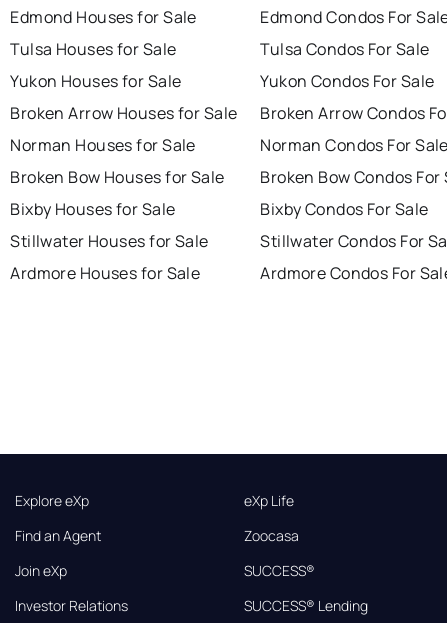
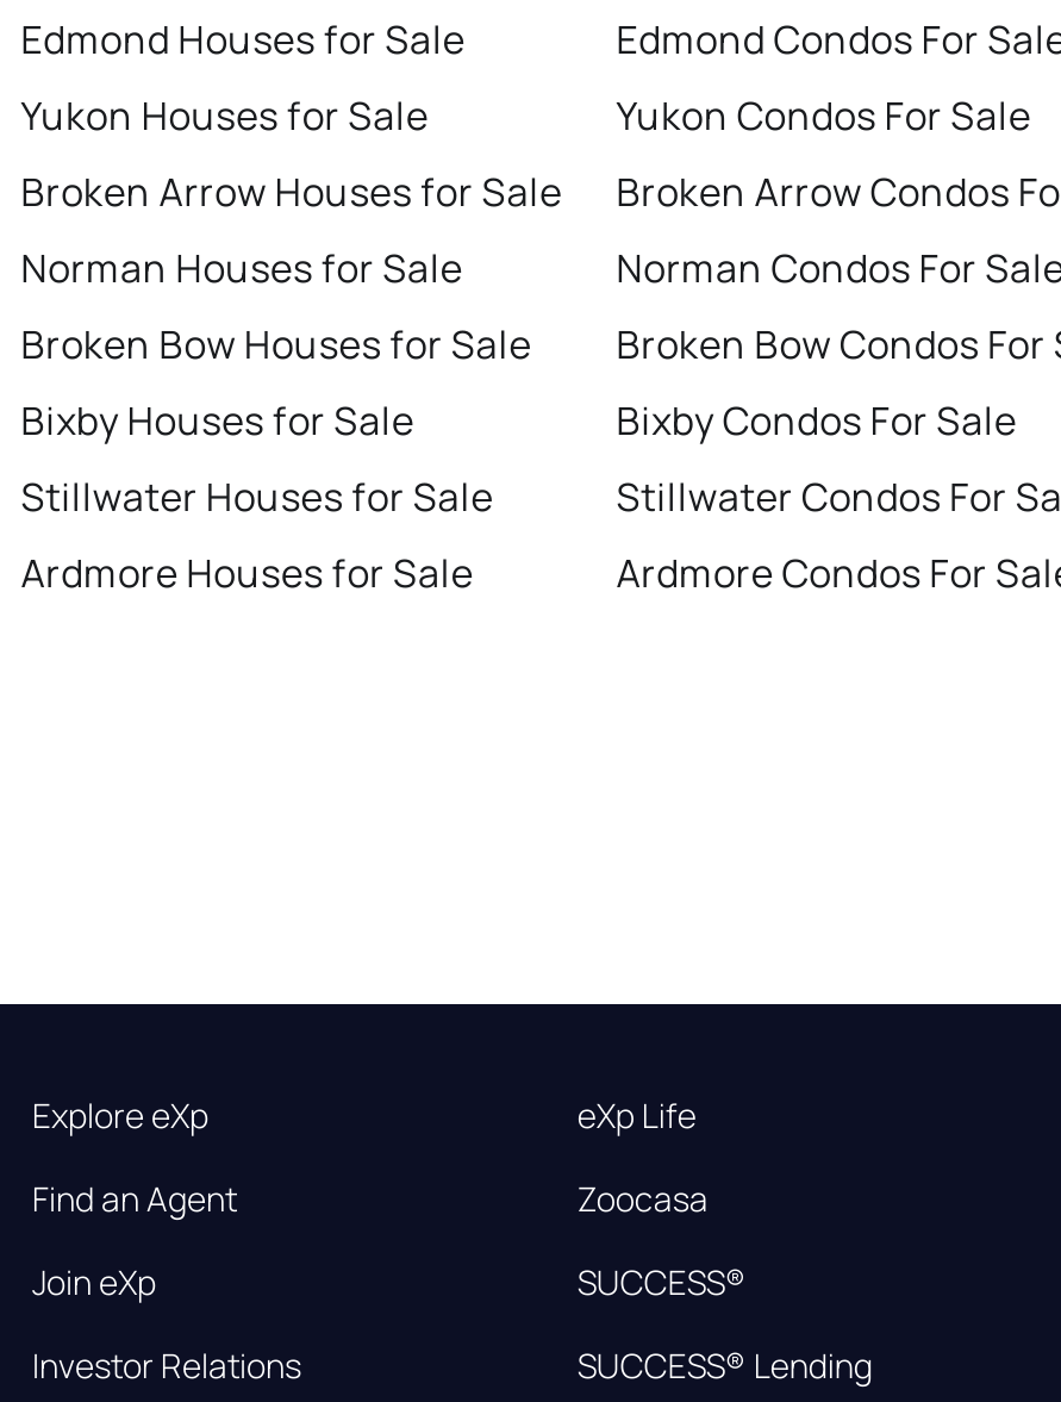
- Tulsa Houses for Sale

- Tulsa Condos For Sale
